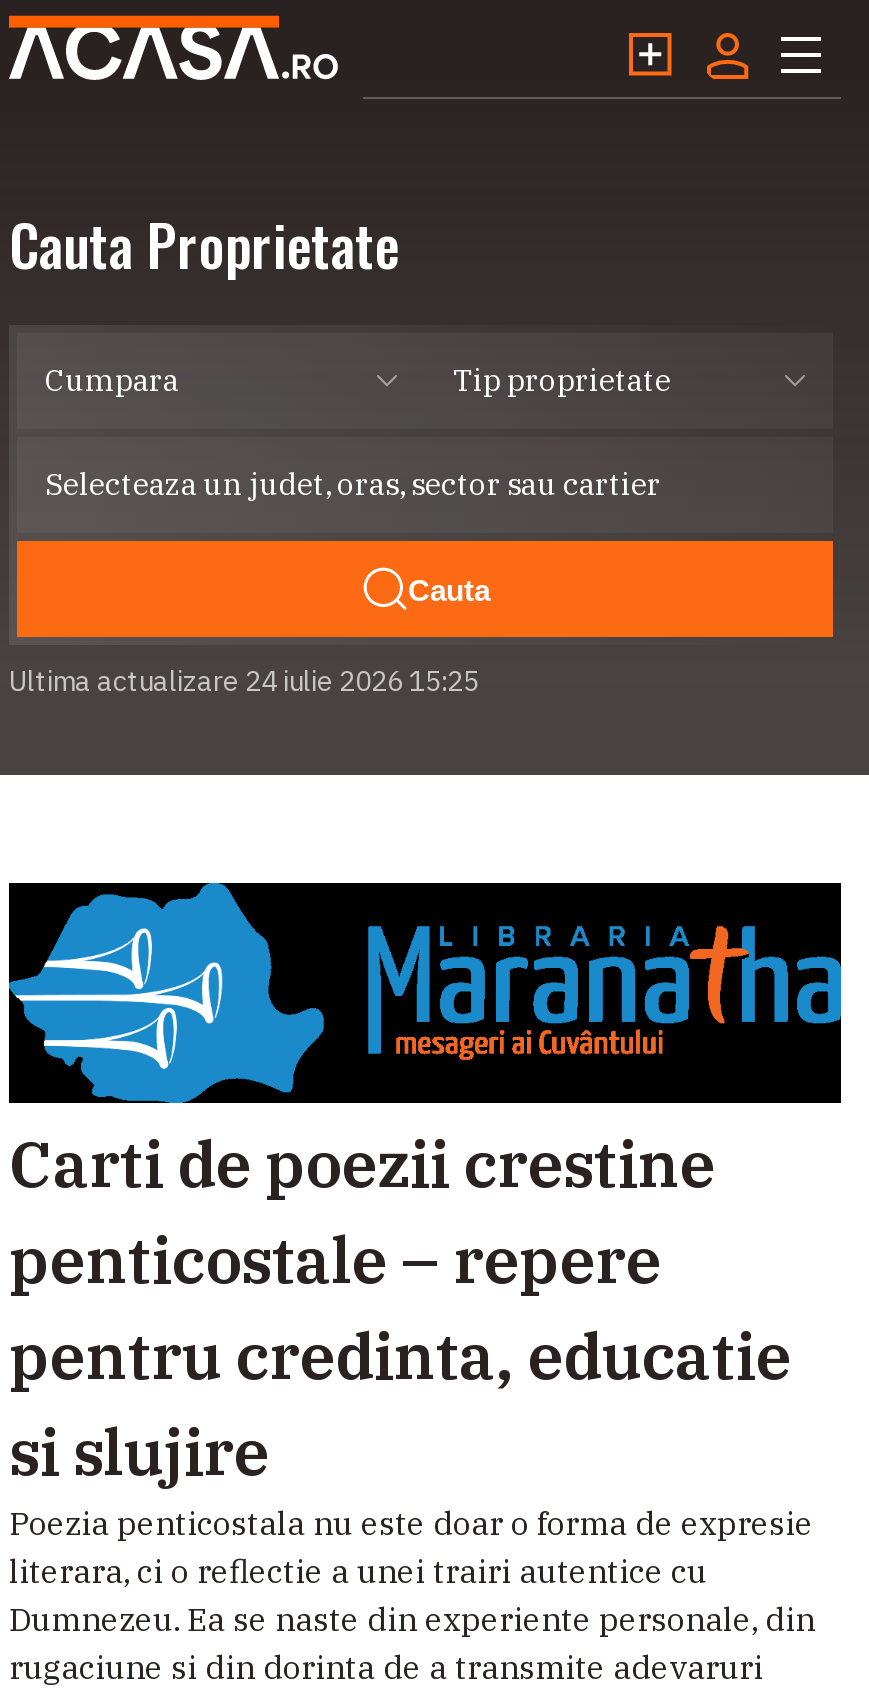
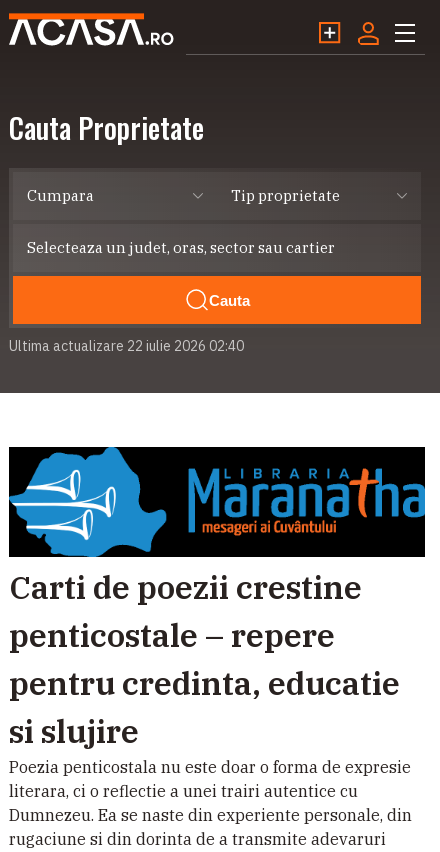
- Ultima actualizare 24 iulie 2026 15:25
+ Ultima actualizare 22 iulie 2026 02:40
